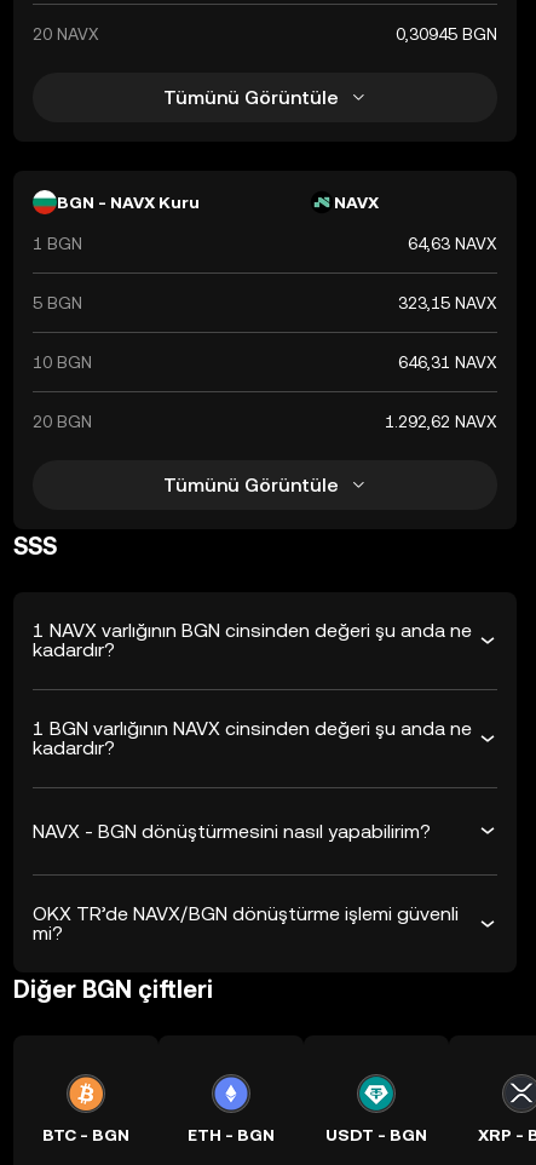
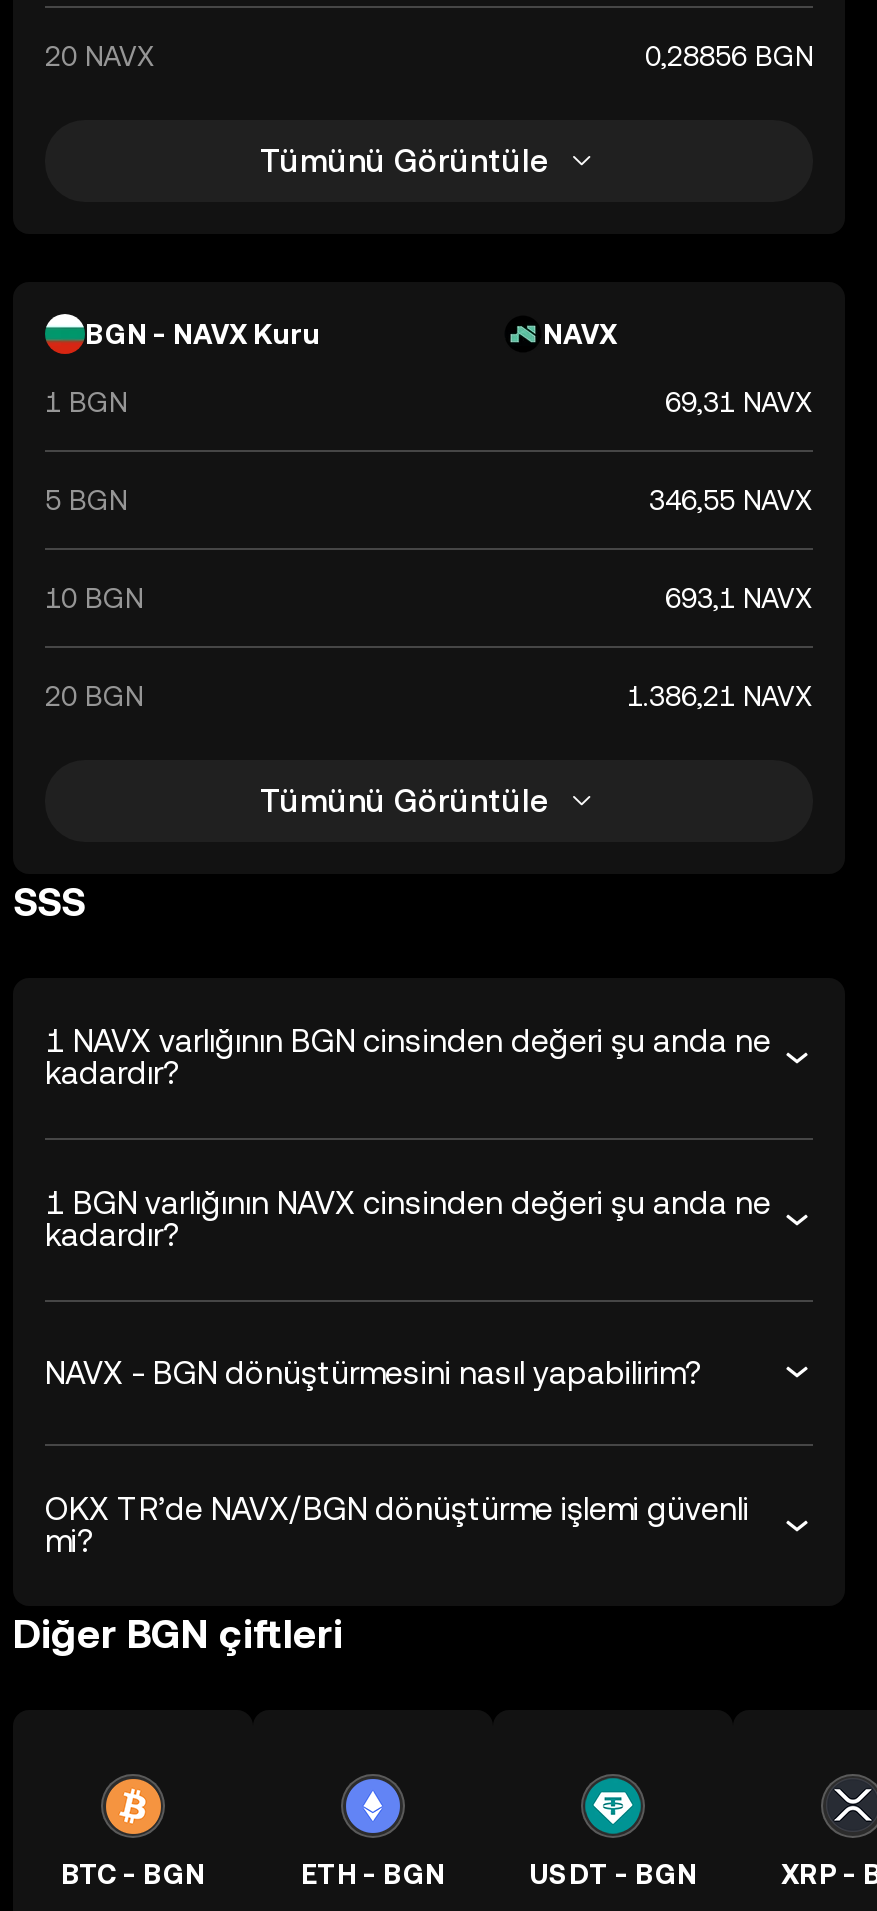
- 0,30945 BGN
+ 0,28856 BGN

- 64,63 NAVX
+ 69,31 NAVX

- 323,15 NAVX
+ 346,55 NAVX

- 646,31 NAVX
+ 693,1 NAVX

- 1.292,62 NAVX
+ 1.386,21 NAVX
